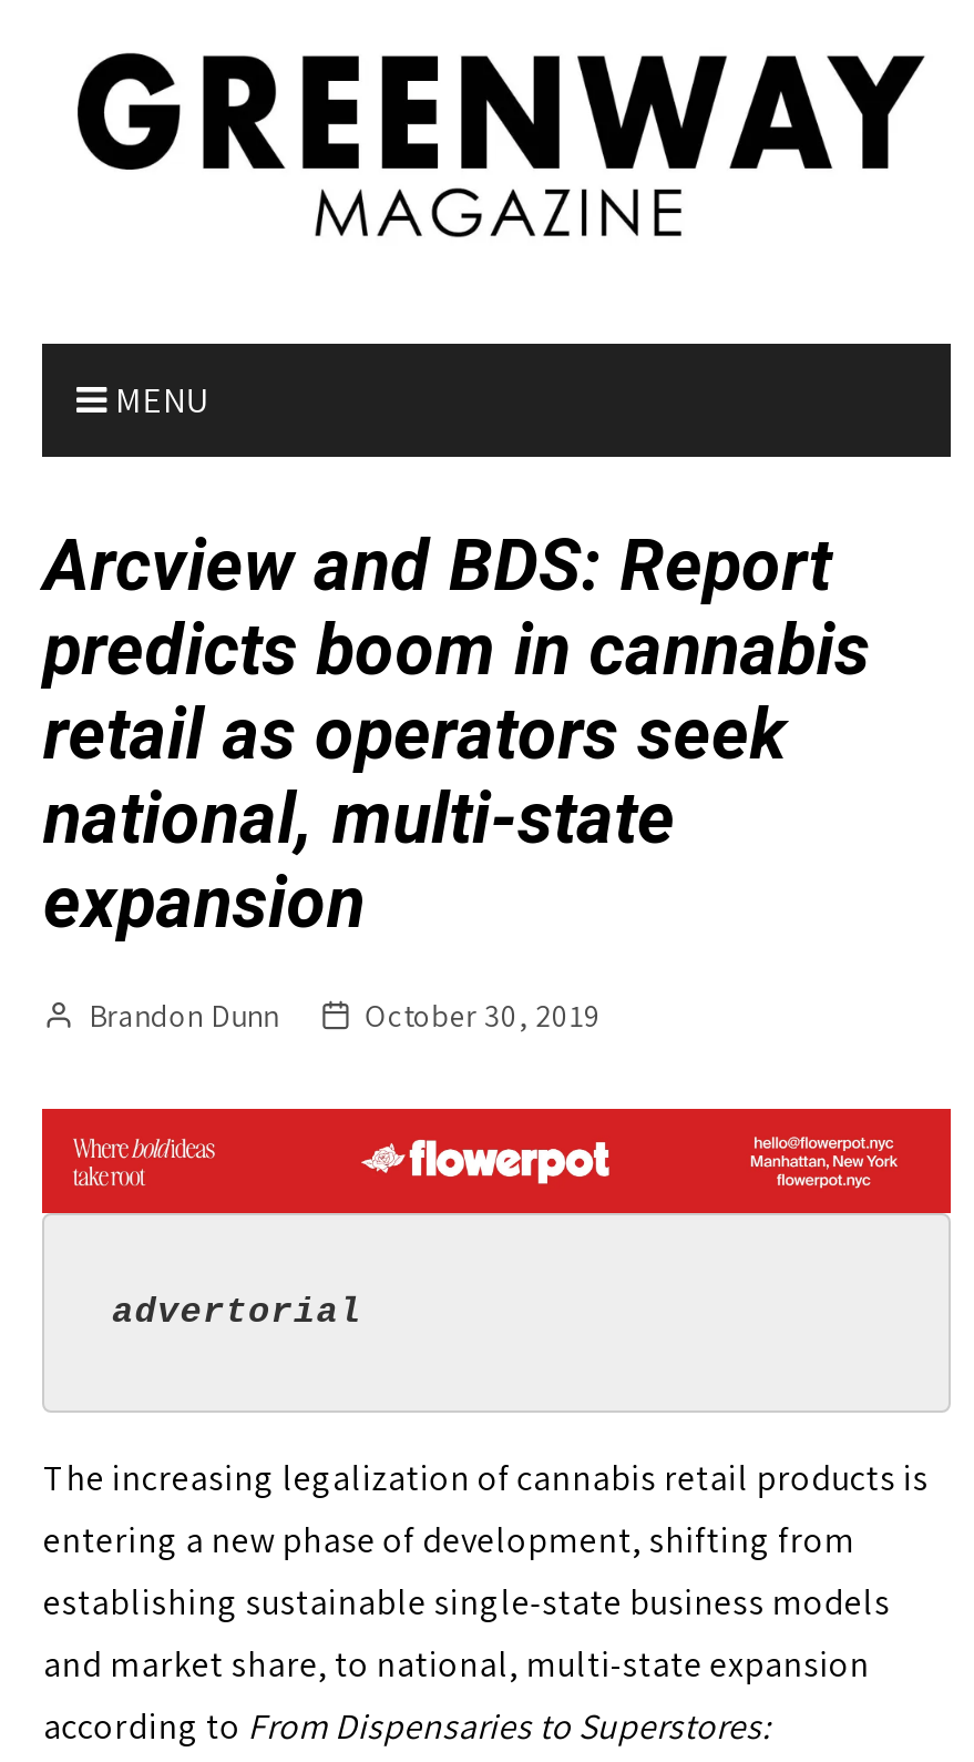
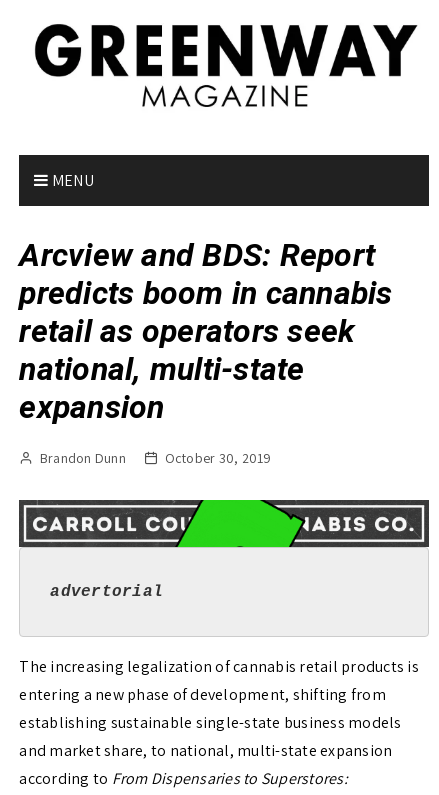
- [image]
+ [image]
